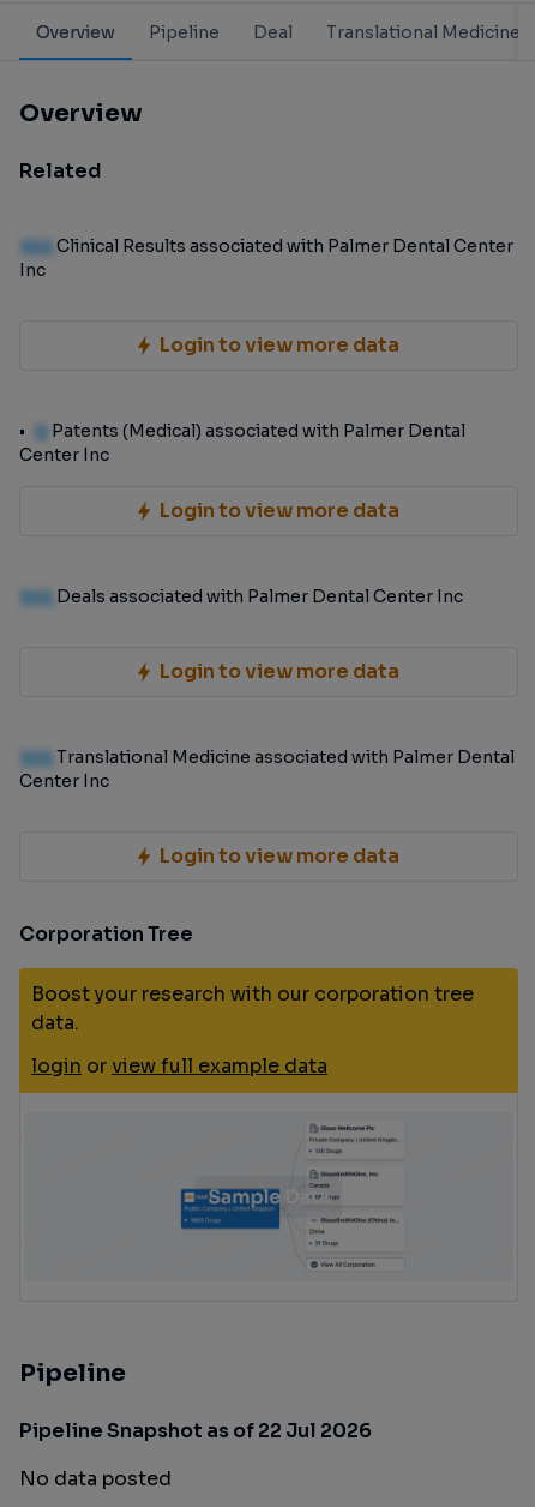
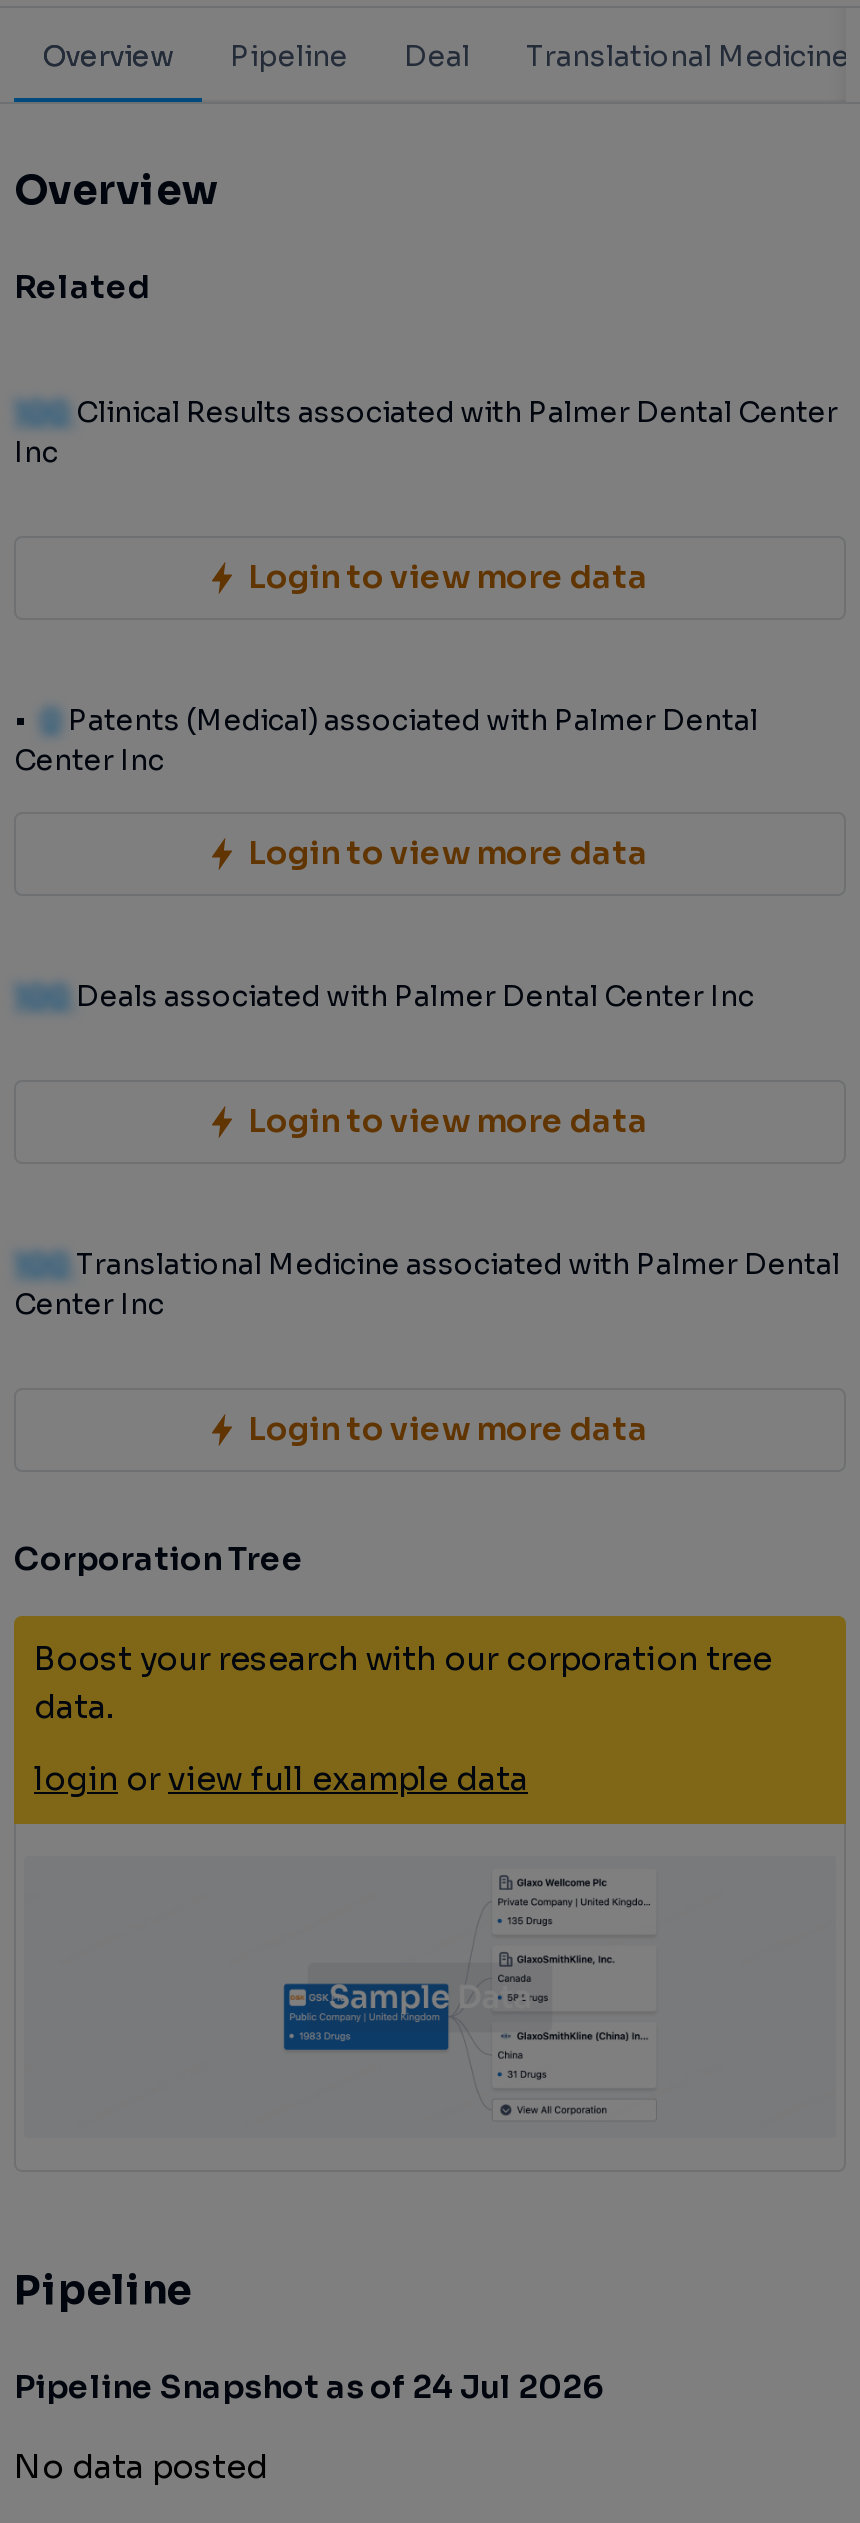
- Pipeline Snapshot as of 22 Jul 2026
+ Pipeline Snapshot as of 24 Jul 2026
